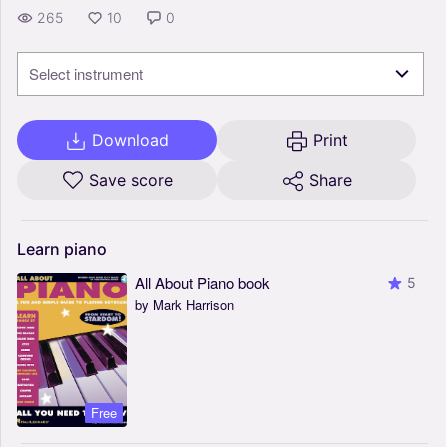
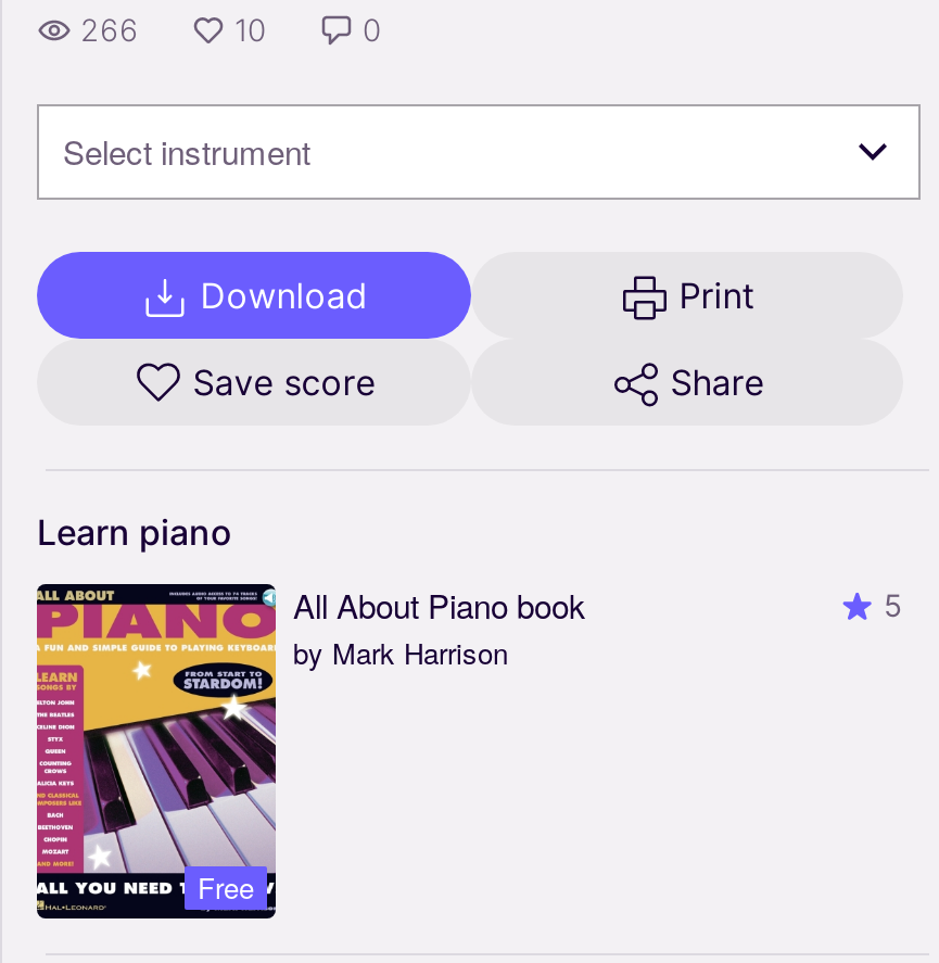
- 265
+ 266
